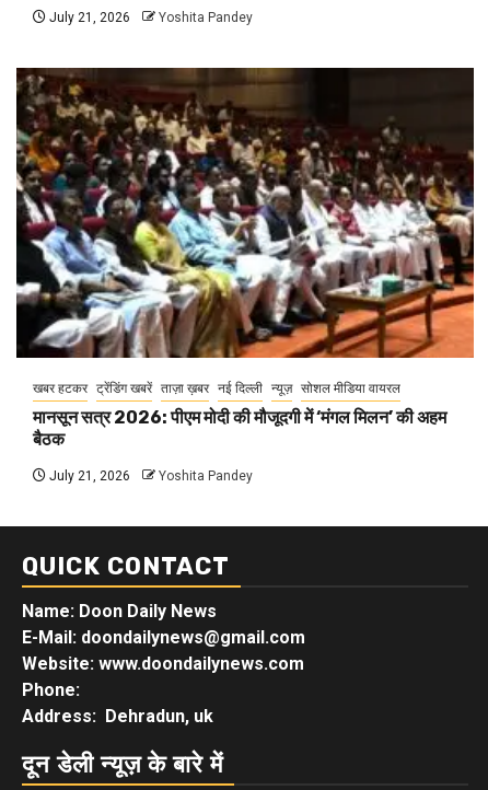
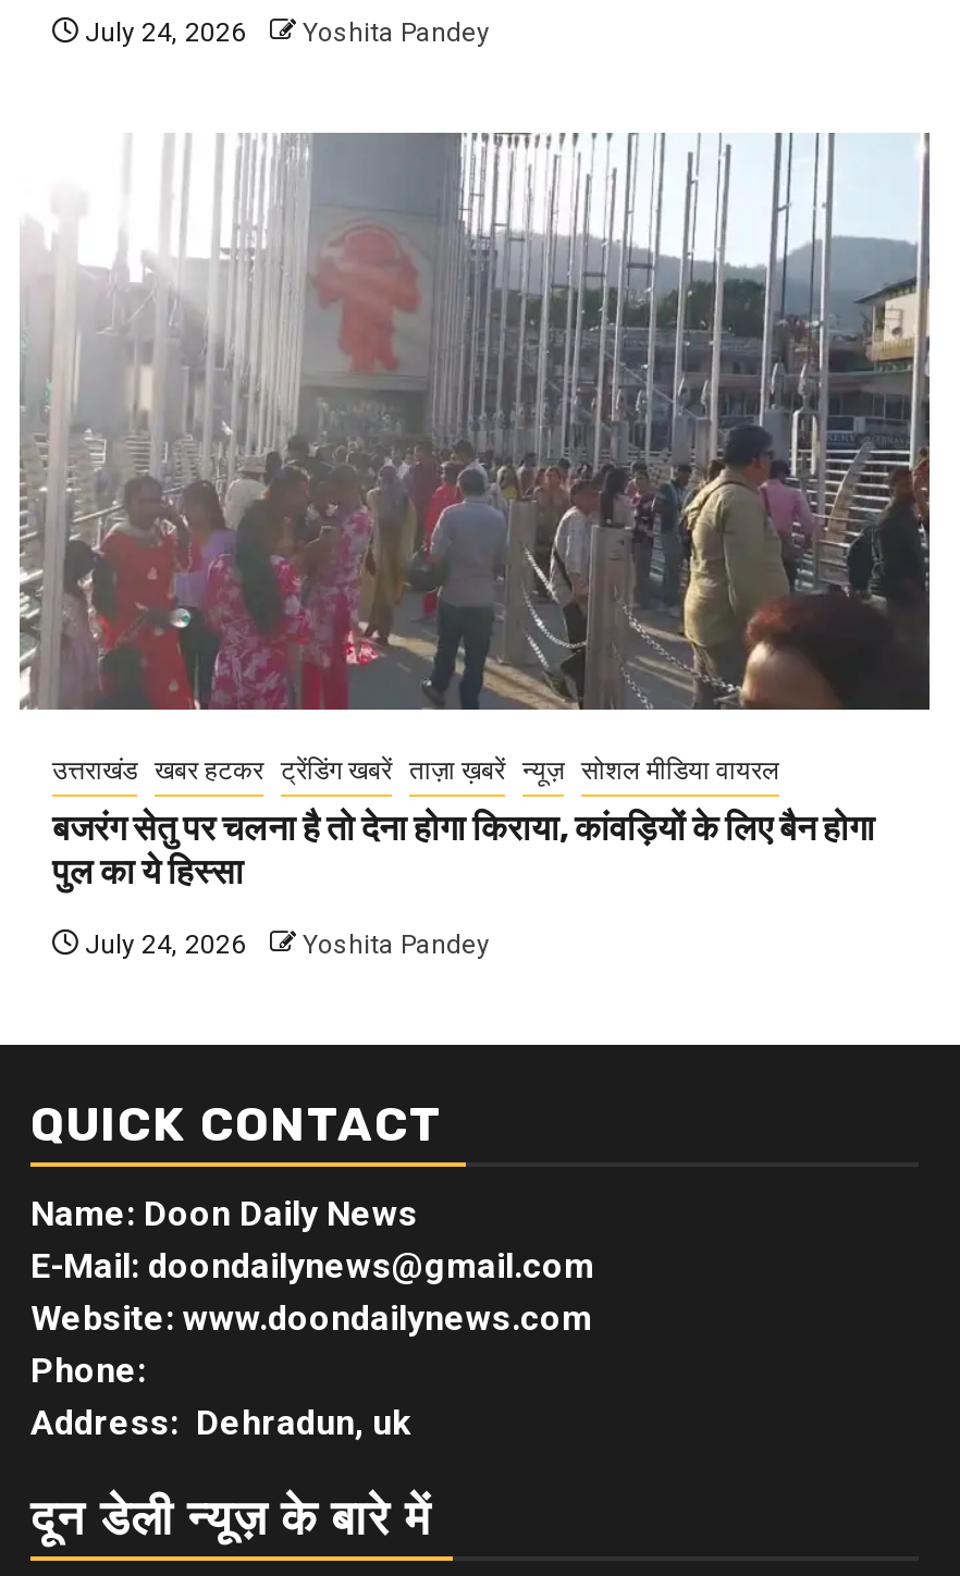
- July 21, 2026 Yoshita Pandey
+ July 24, 2026 Yoshita Pandey

- [image]
- खबर हटकर ट्रेंडिंग खबरें ताज़ा ख़बर नई दिल्ली न्यूज़ सोशल मीडिया वायरल
+ [image]
+ उत्तराखंड खबर हटकर ट्रेंडिंग खबरें ताज़ा ख़बरें न्यूज़ सोशल मीडिया वायरल

- मानसून सत्र 2026: पीएम मोदी की मौजूदगी में ‘मंगल मिलन’ की अहम
- बैठक
+ बजरंग सेतु पर चलना है तो देना होगा किराया, कांवड़ियों के लिए बैन होगा
+ पुल का ये हिस्सा

- July 21, 2026 Yoshita Pandey
+ July 24, 2026 Yoshita Pandey
